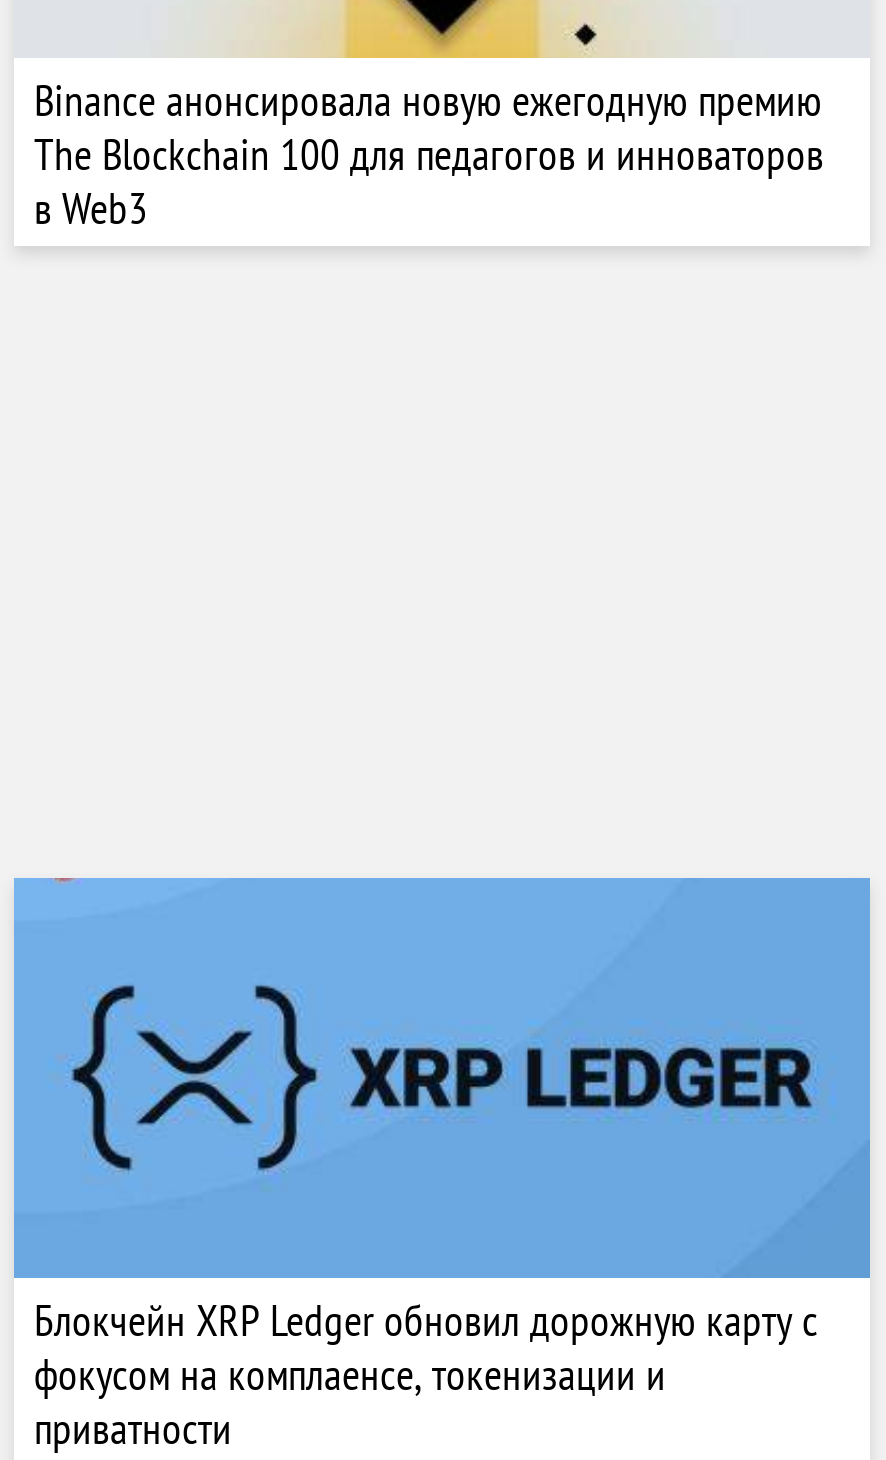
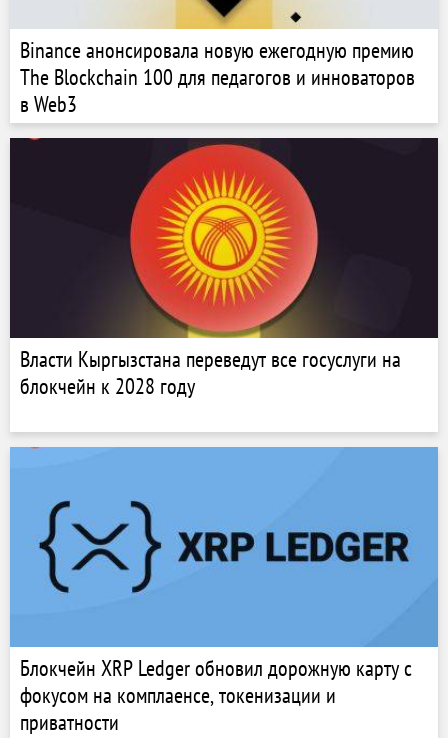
+ [image]
+ Власти Кыргызстана переведут все госуслуги на
+ блокчейн к 2028 году
